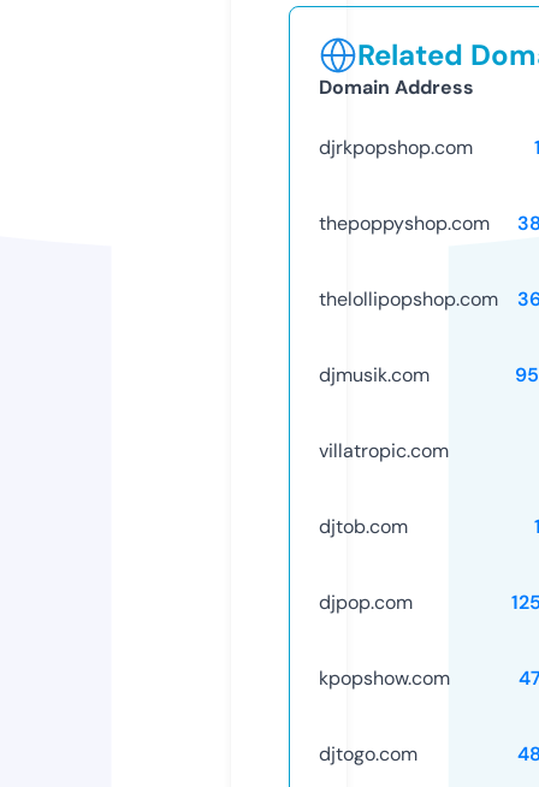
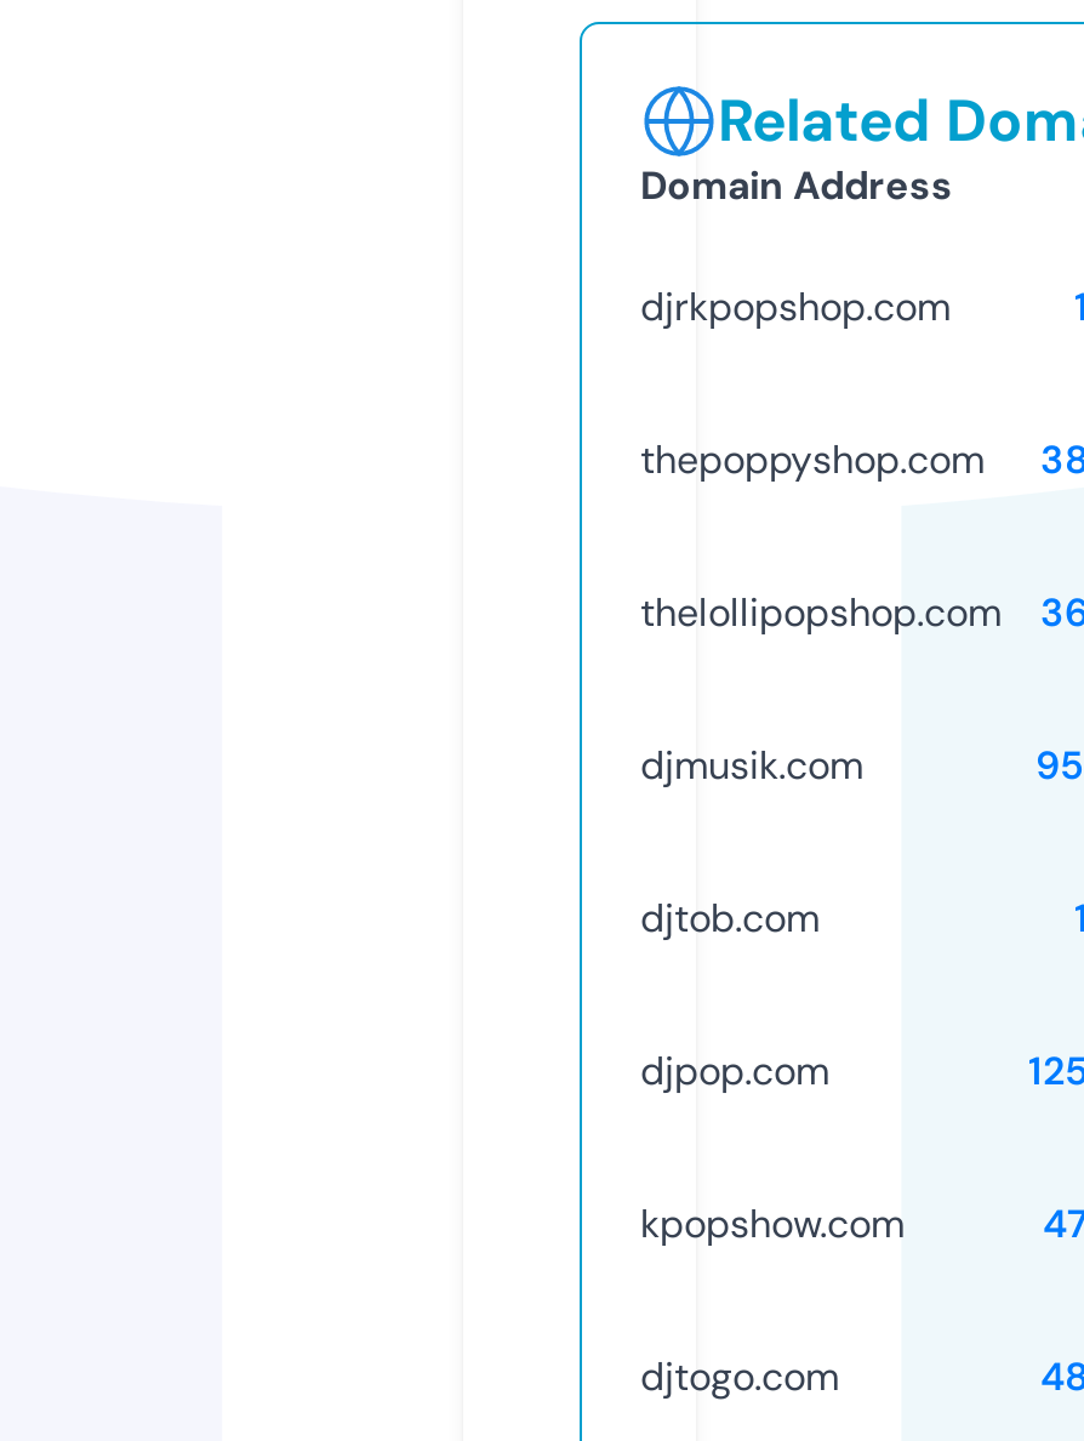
- villatropic.com
